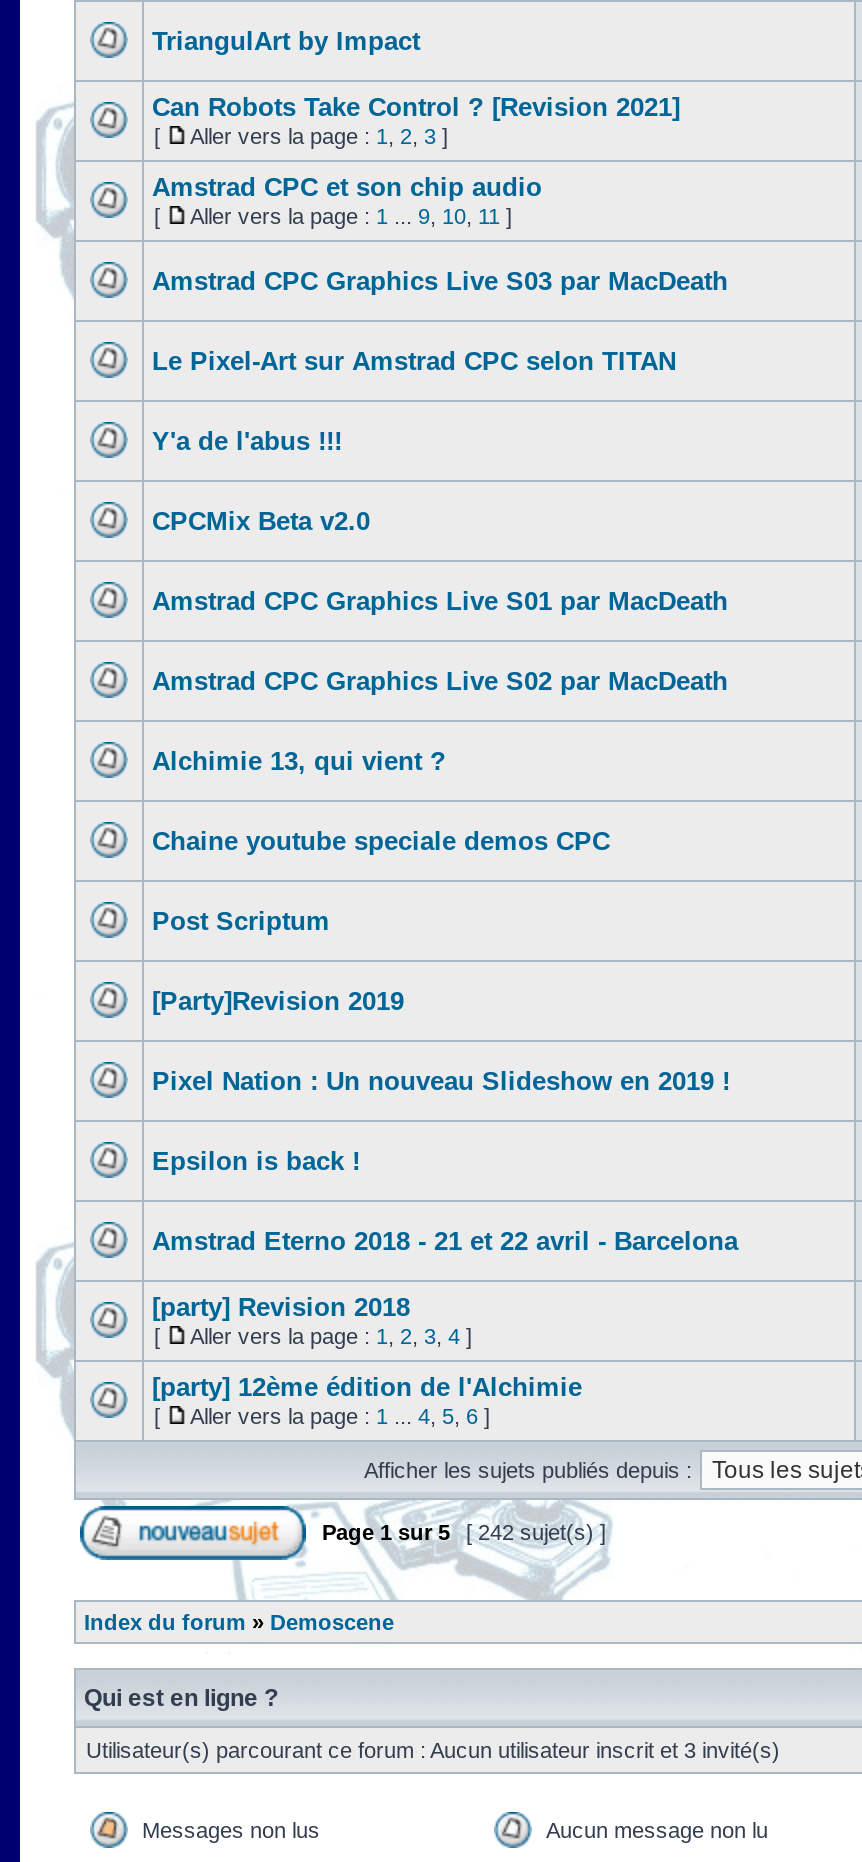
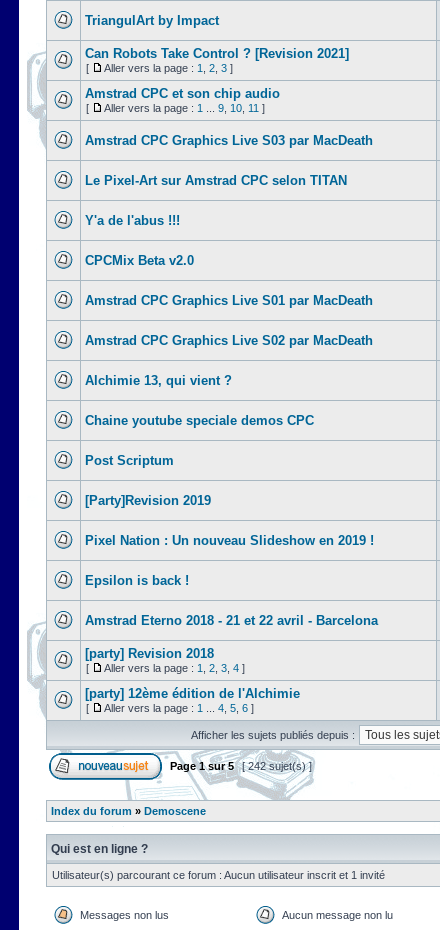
- Utilisateur(s) parcourant ce forum : Aucun utilisateur inscrit et 3 invité(s)
+ Utilisateur(s) parcourant ce forum : Aucun utilisateur inscrit et 1 invité
